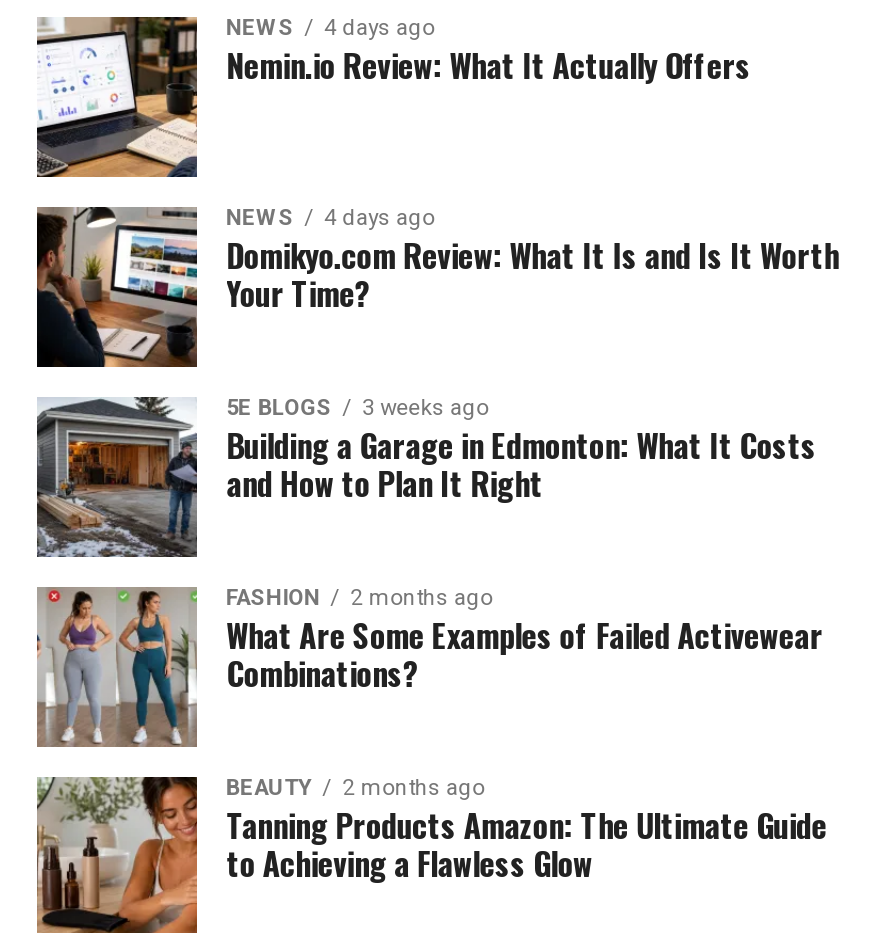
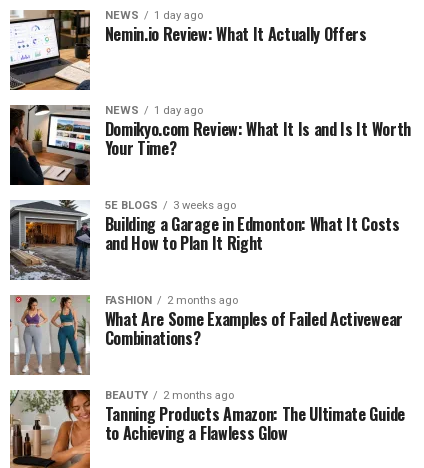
- NEWS 4 days ago
+ NEWS 1 day ago

- NEWS 4 days ago
+ NEWS 1 day ago
